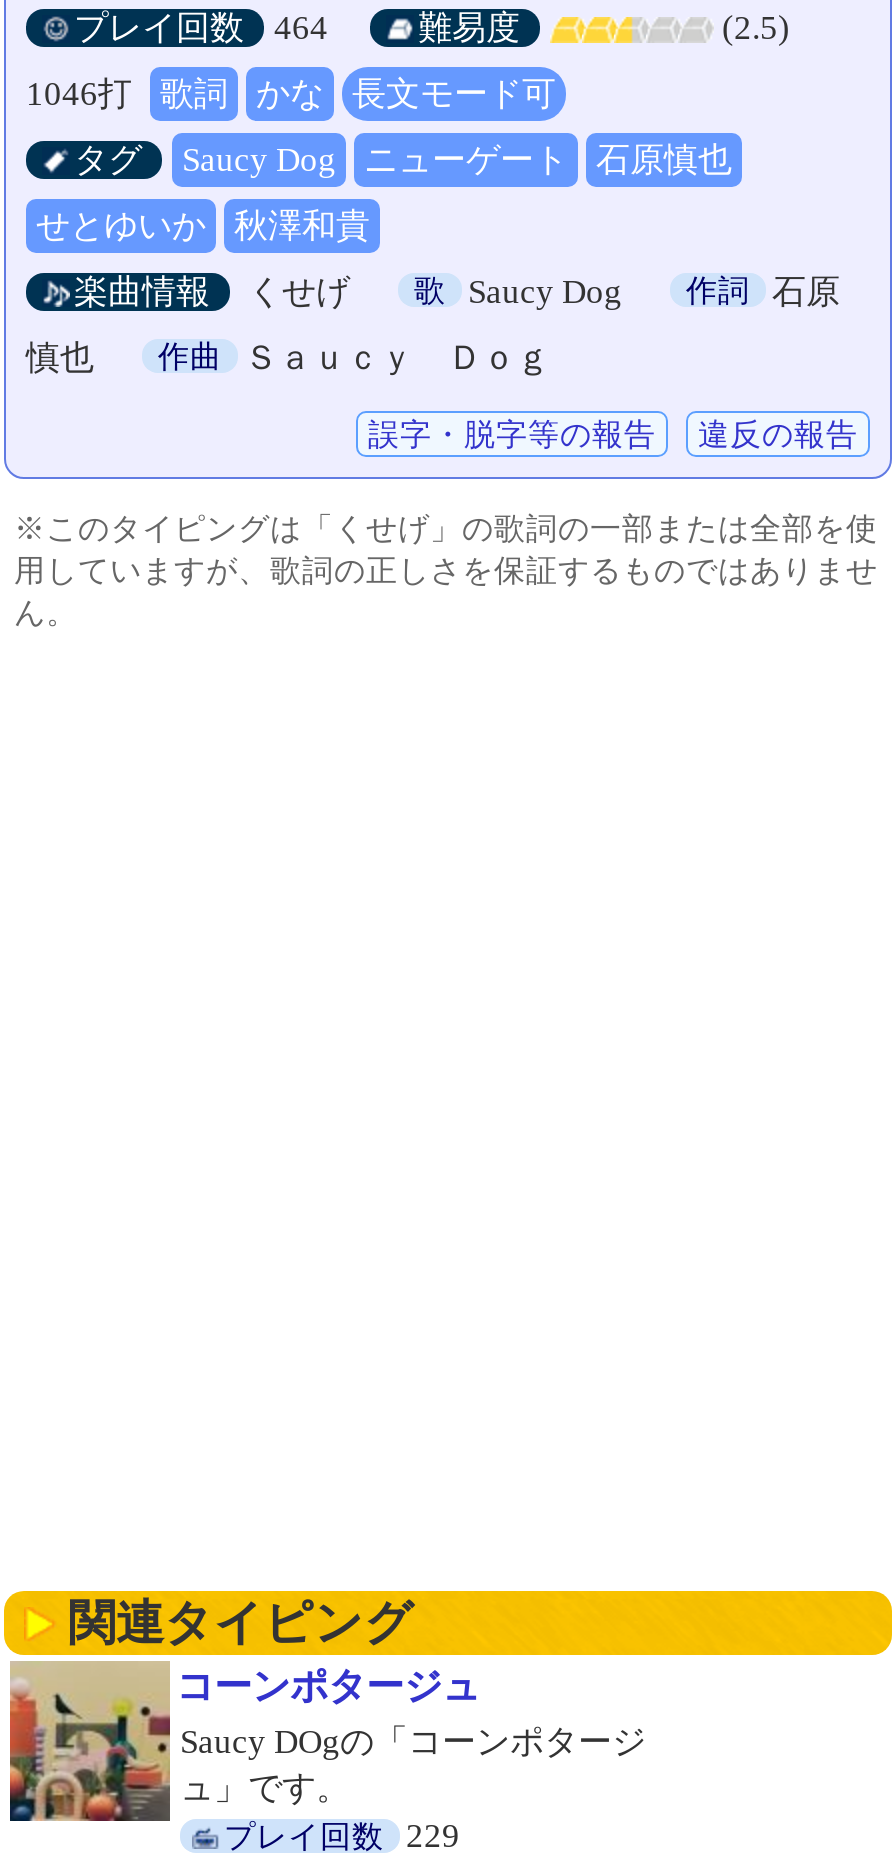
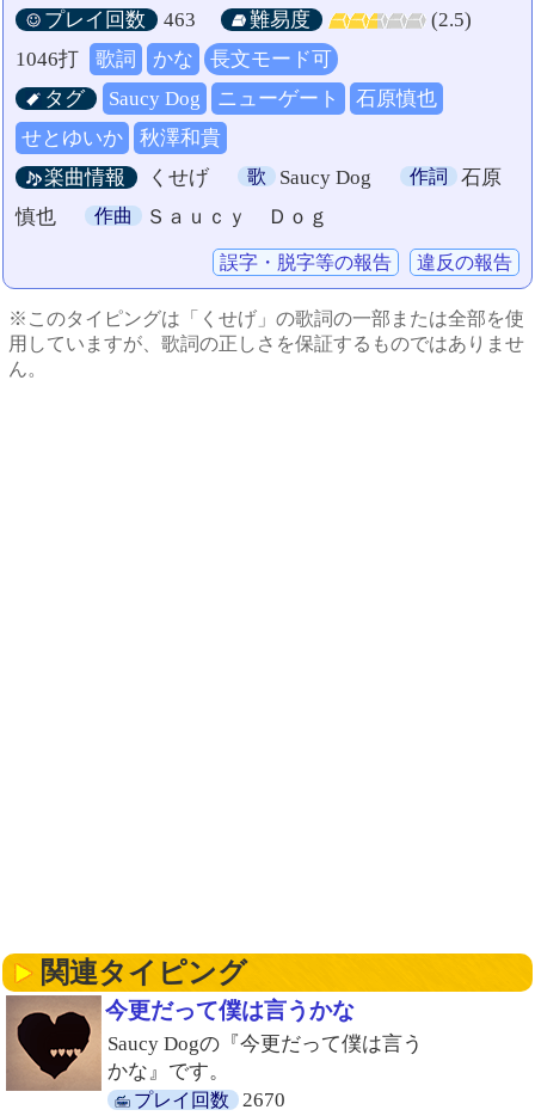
- プレイ回数 464
+ プレイ回数 463

- [image]
- コーンポタージュ
- Saucy DOgの「コーンポタージ
- ュ」です。
+ [image]
+ 今更だって僕は言うかな
+ Saucy Dogの『今更だって僕は言う
+ かな』です。

- プレイ回数 229
+ プレイ回数 2670
